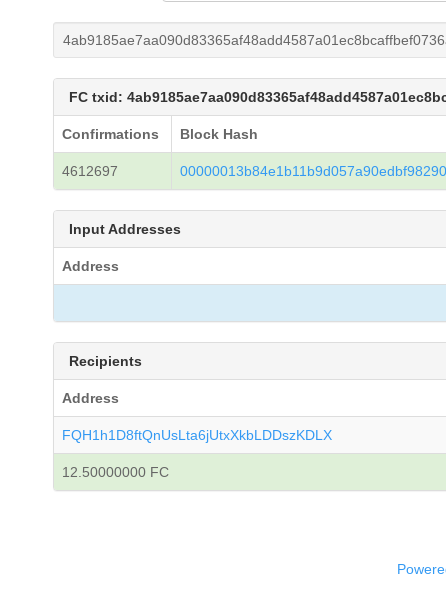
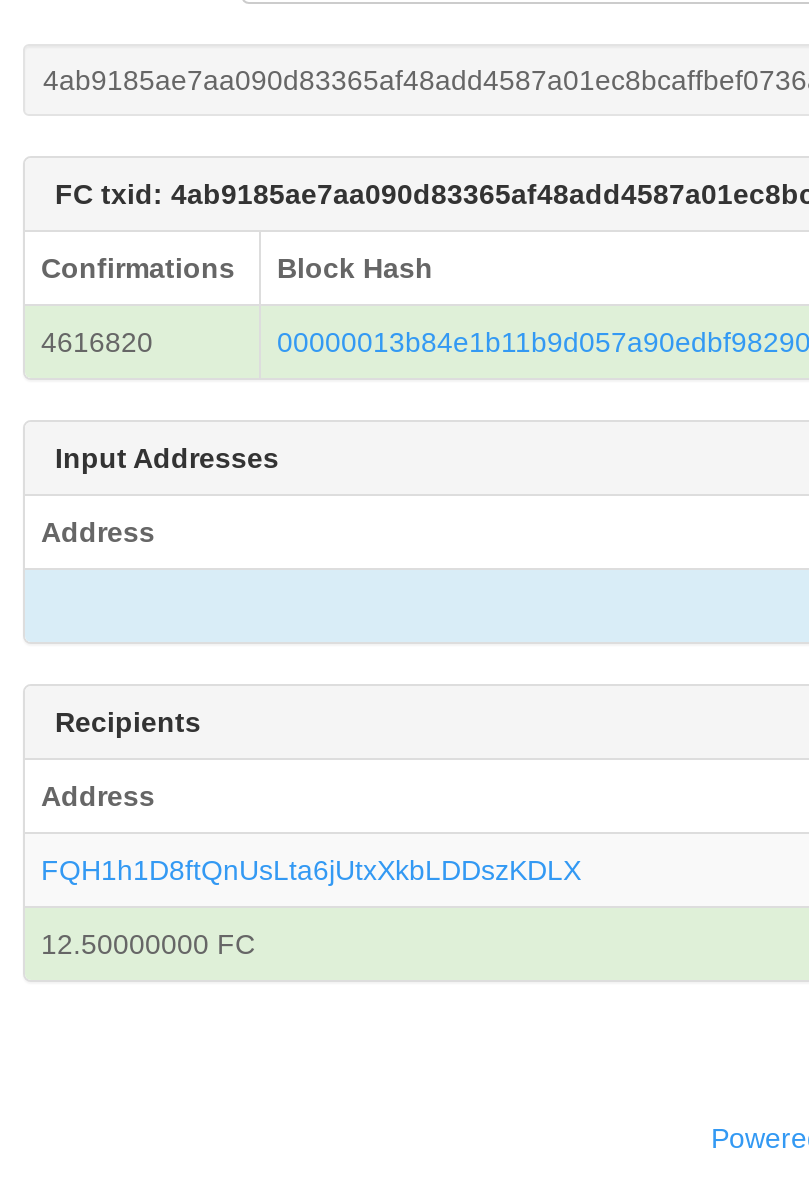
- 4612697
+ 4616820
